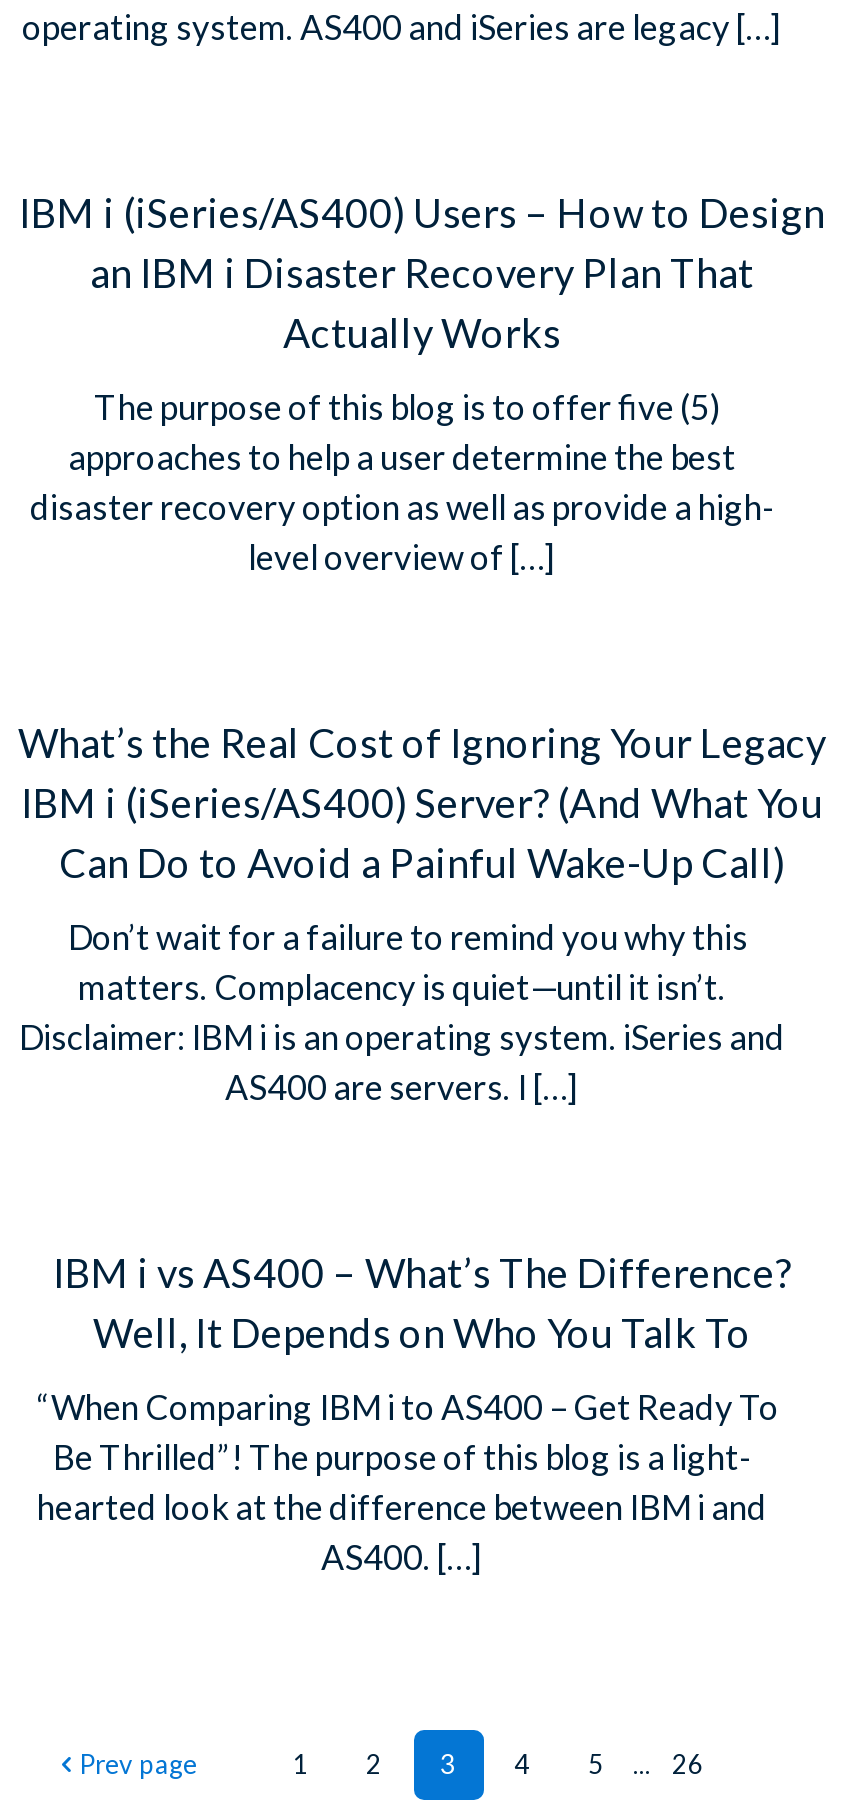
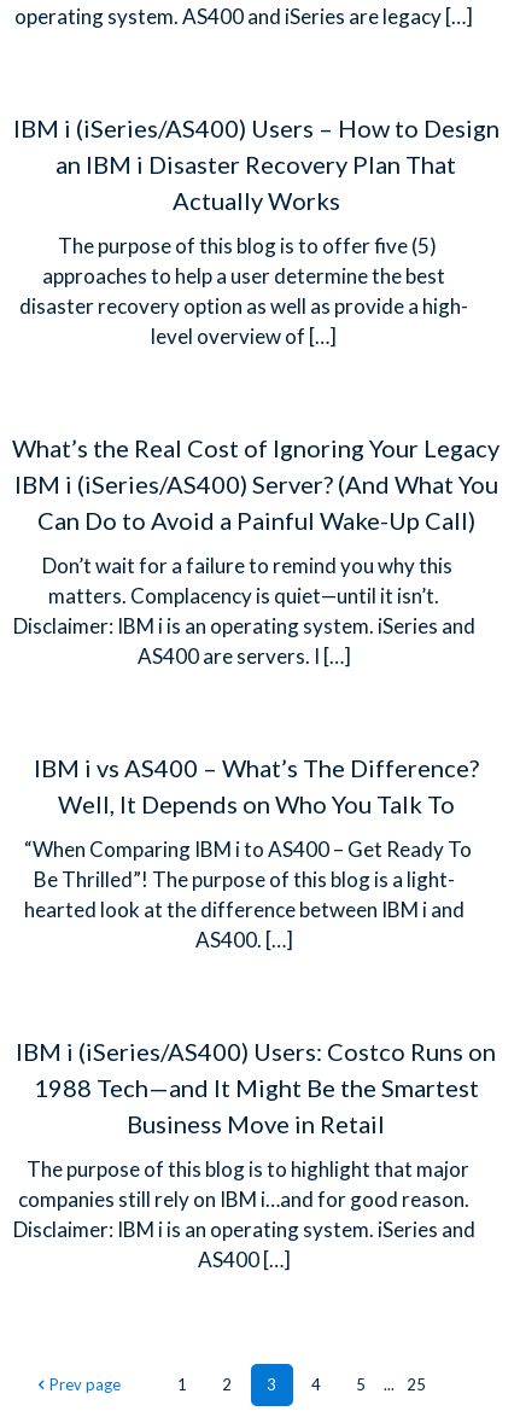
+ IBM i (iSeries/AS400) Users: Costco Runs on
+ 1988 Tech—and It Might Be the Smartest
+ Business Move in Retail
+ The purpose of this blog is to highlight that major
+ companies still rely on IBM i…and for good reason.
+ Disclaimer: IBM i is an operating system. iSeries and
+ AS400 […]

- 26
+ 25
